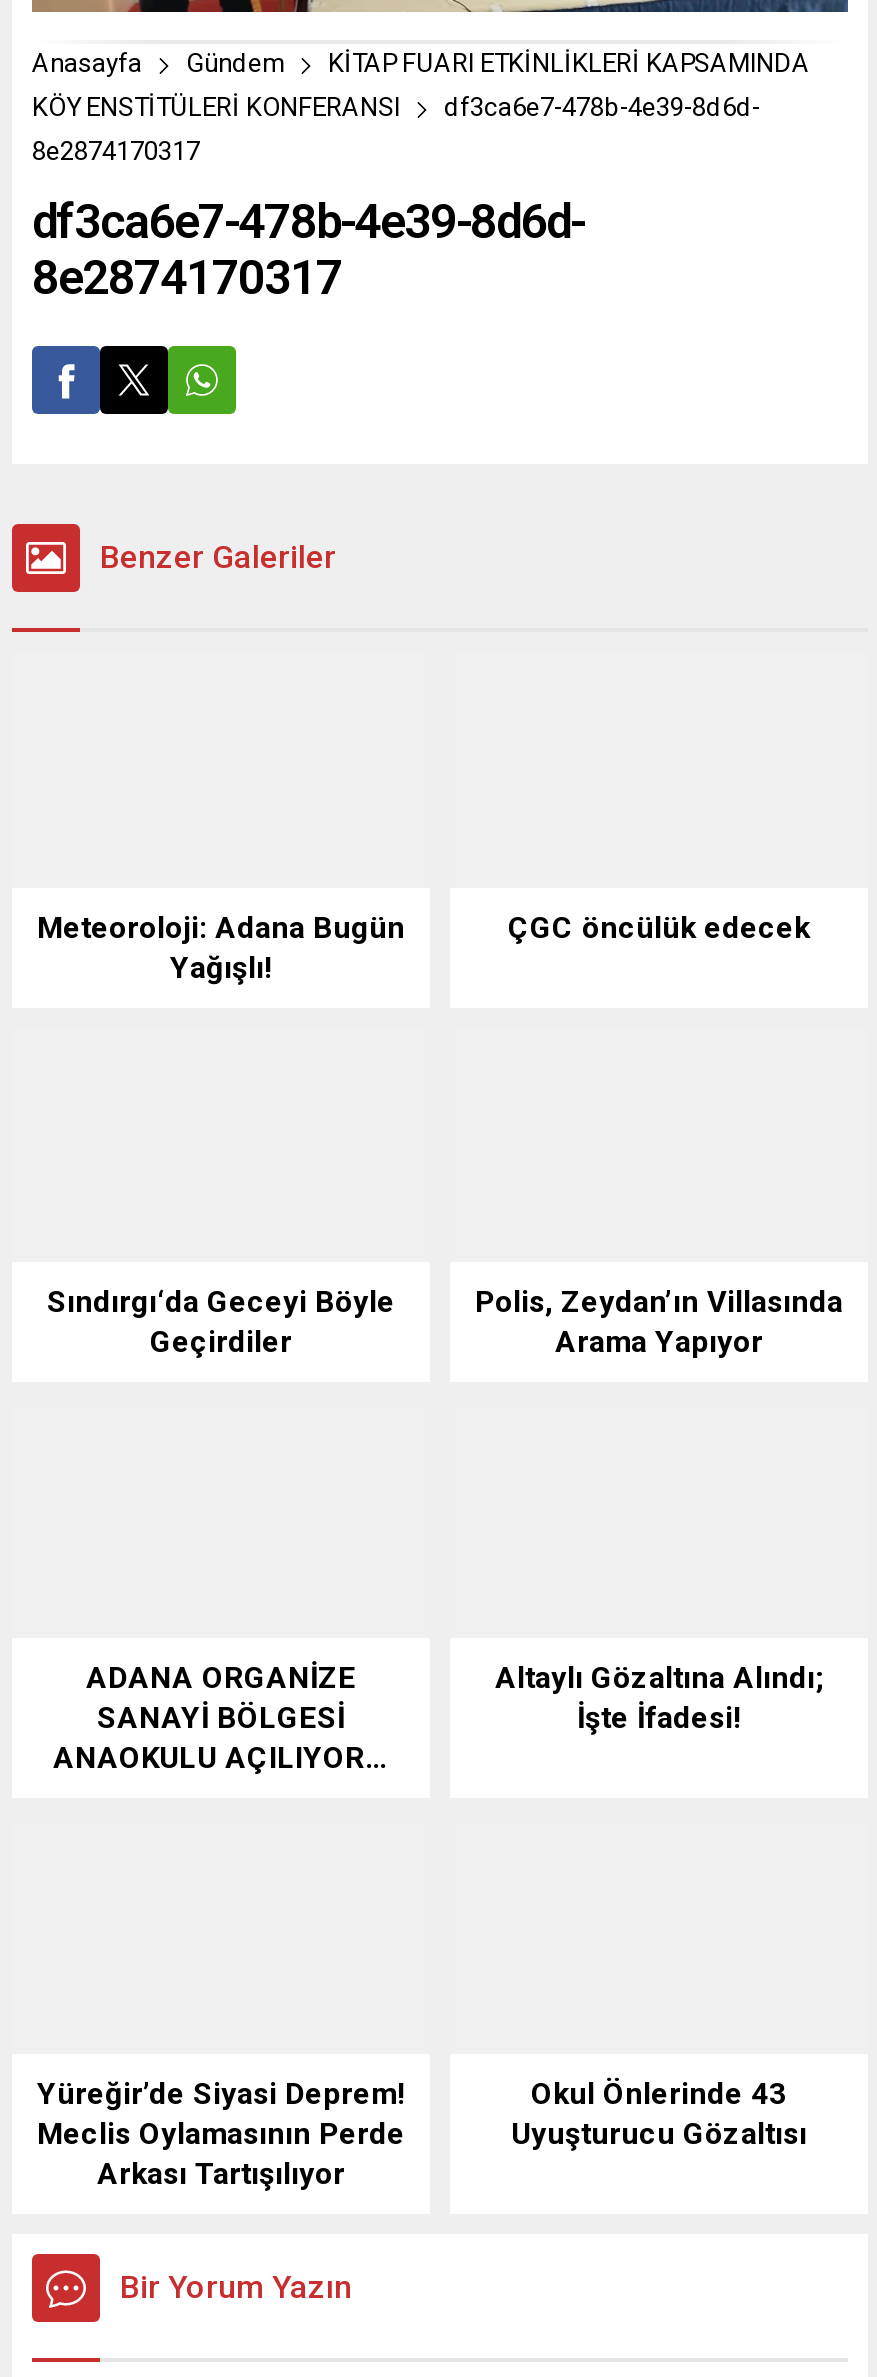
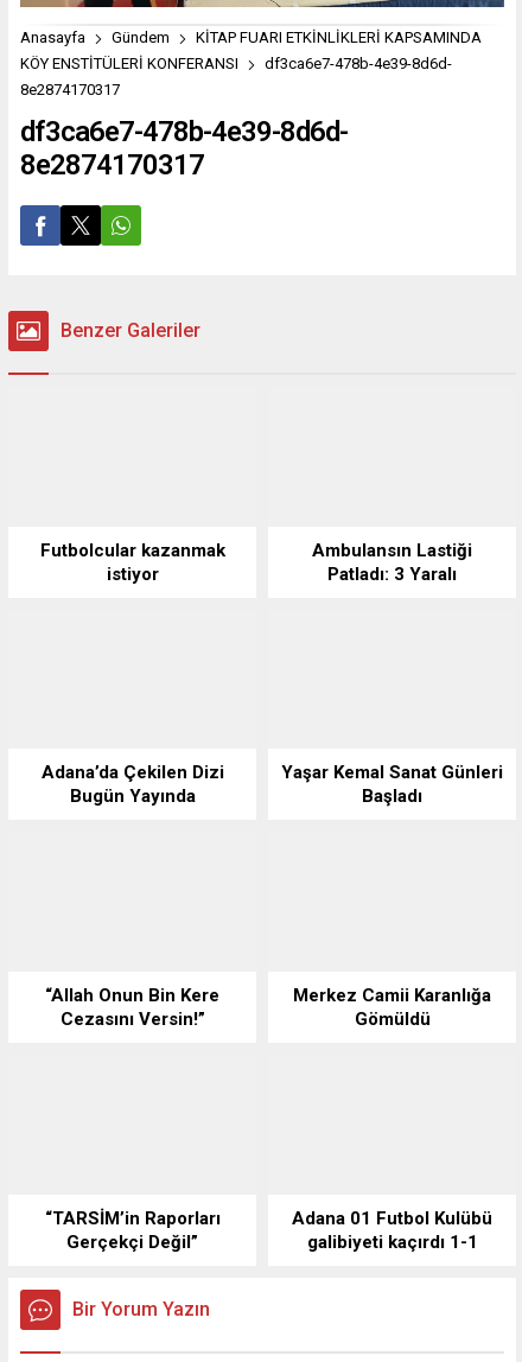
- Meteoroloji: Adana Bugün
- Yağışlı!
+ Futbolcular kazanmak
+ istiyor

- ÇGC öncülük edecek
+ Ambulansın Lastiği
+ Patladı: 3 Yaralı

- Sındırgı‘da Geceyi Böyle
- Geçirdiler
+ Adana’da Çekilen Dizi
+ Bugün Yayında

- Polis, Zeydan’ın Villasında
- Arama Yapıyor
+ Yaşar Kemal Sanat Günleri
+ Başladı

- ADANA ORGANİZE
- SANAYİ BÖLGESİ
- ANAOKULU AÇILIYOR…
+ “Allah Onun Bin Kere
+ Cezasını Versin!”

- Altaylı Gözaltına Alındı;
- İşte İfadesi!
+ Merkez Camii Karanlığa
+ Gömüldü

- Yüreğir’de Siyasi Deprem!
- Meclis Oylamasının Perde
- Arkası Tartışılıyor
+ “TARSİM’in Raporları
+ Gerçekçi Değil”

- Okul Önlerinde 43
- Uyuşturucu Gözaltısı
+ Adana 01 Futbol Kulübü
+ galibiyeti kaçırdı 1-1
